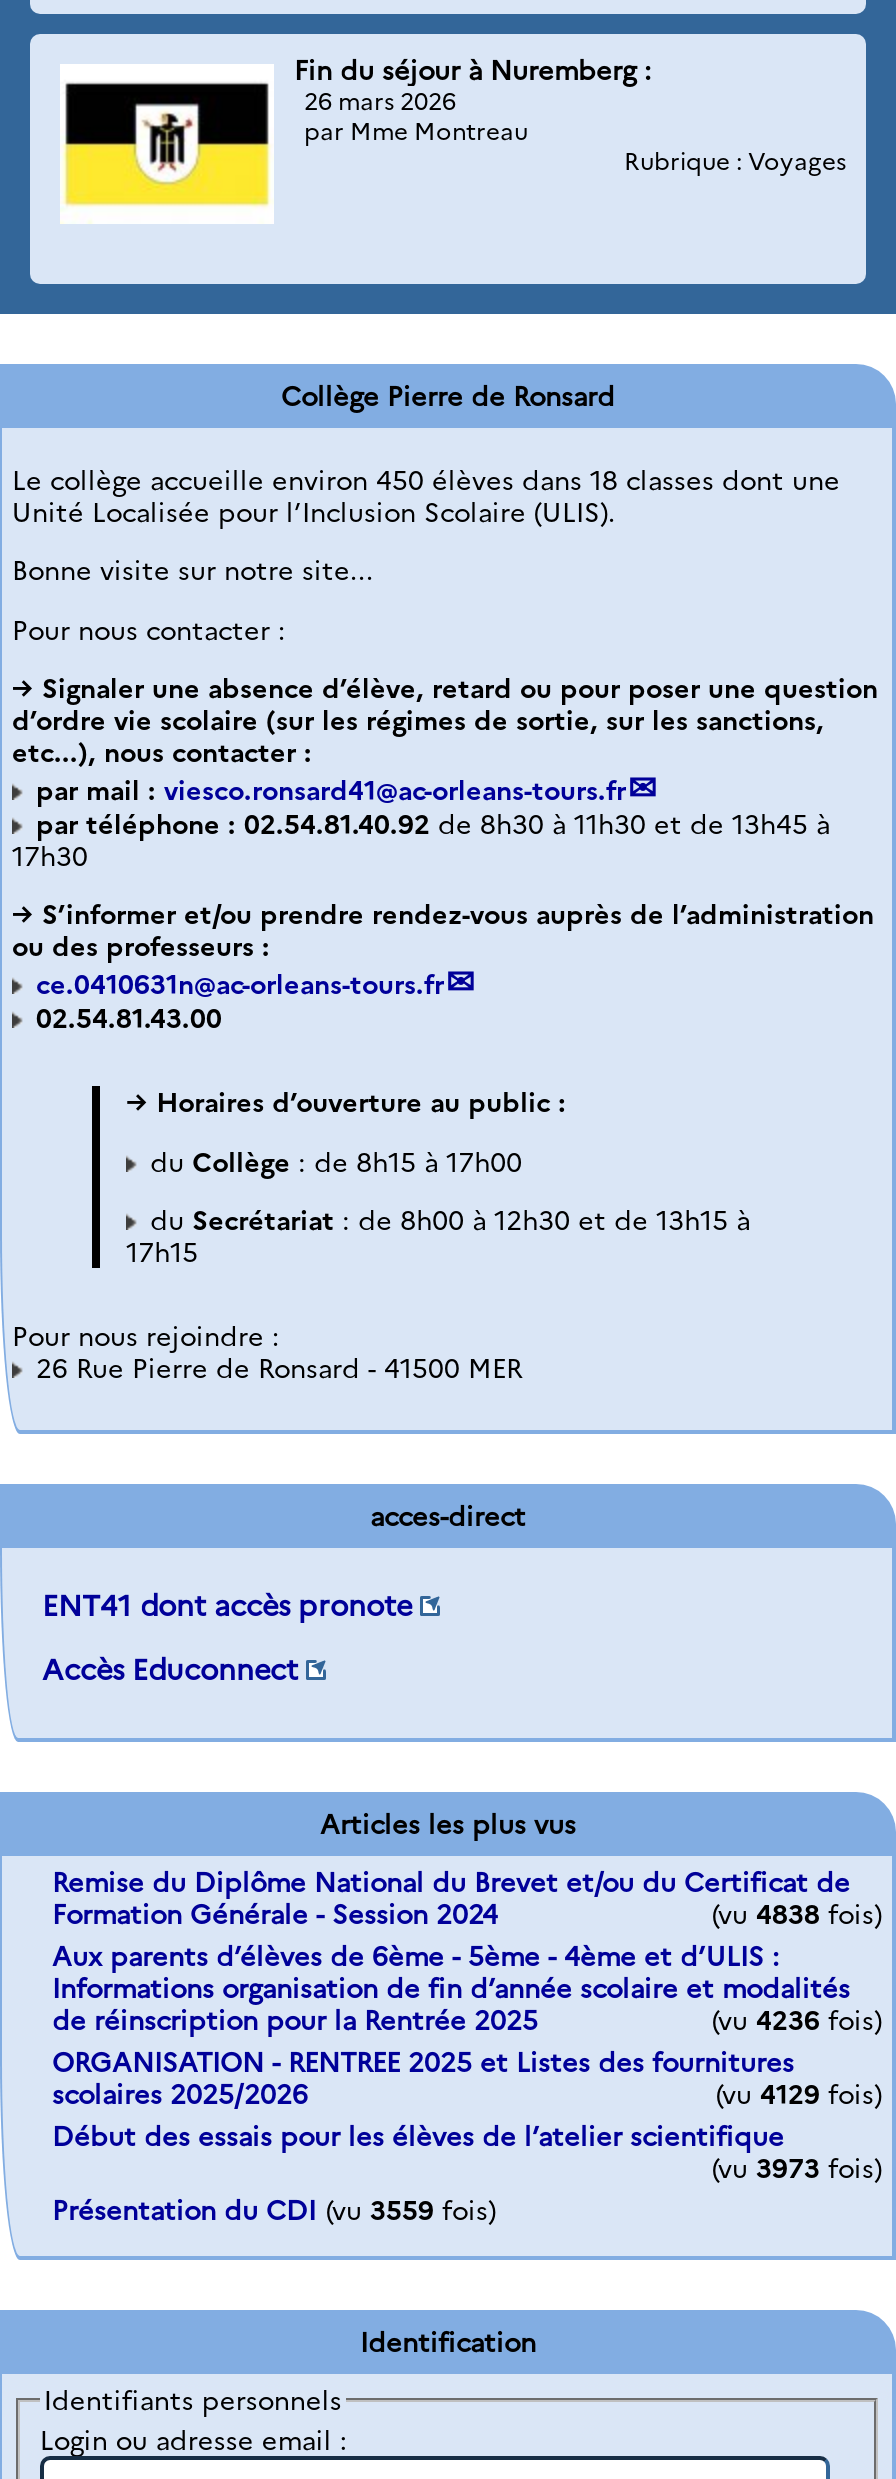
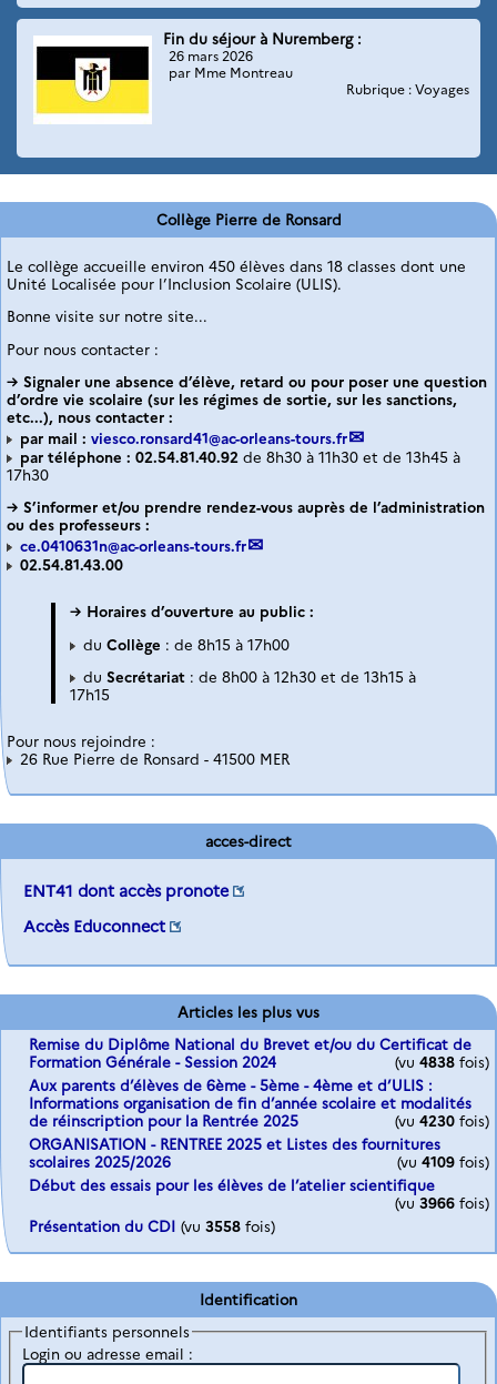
- (vu 4236 fois)
+ (vu 4230 fois)

- (vu 4129 fois)
+ (vu 4109 fois)

- (vu 3973 fois)
+ (vu 3966 fois)

- Présentation du CDI (vu 3559 fois)
+ Présentation du CDI (vu 3558 fois)
